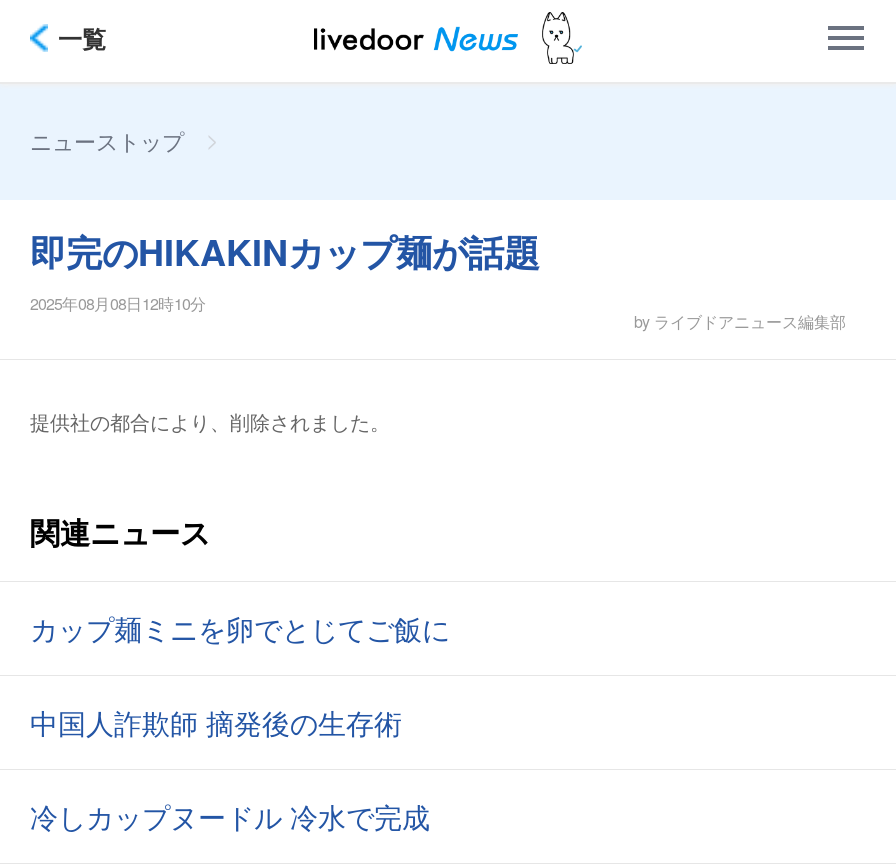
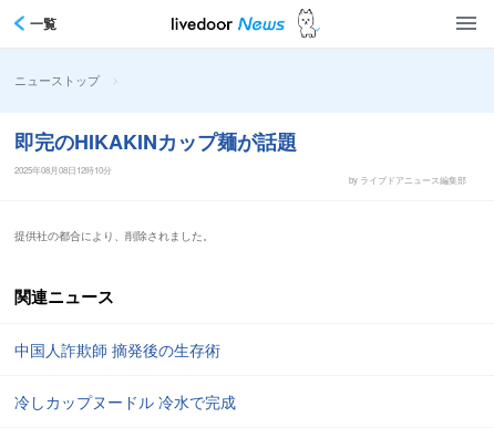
- カップ麺ミニを卵でとじてご飯に
